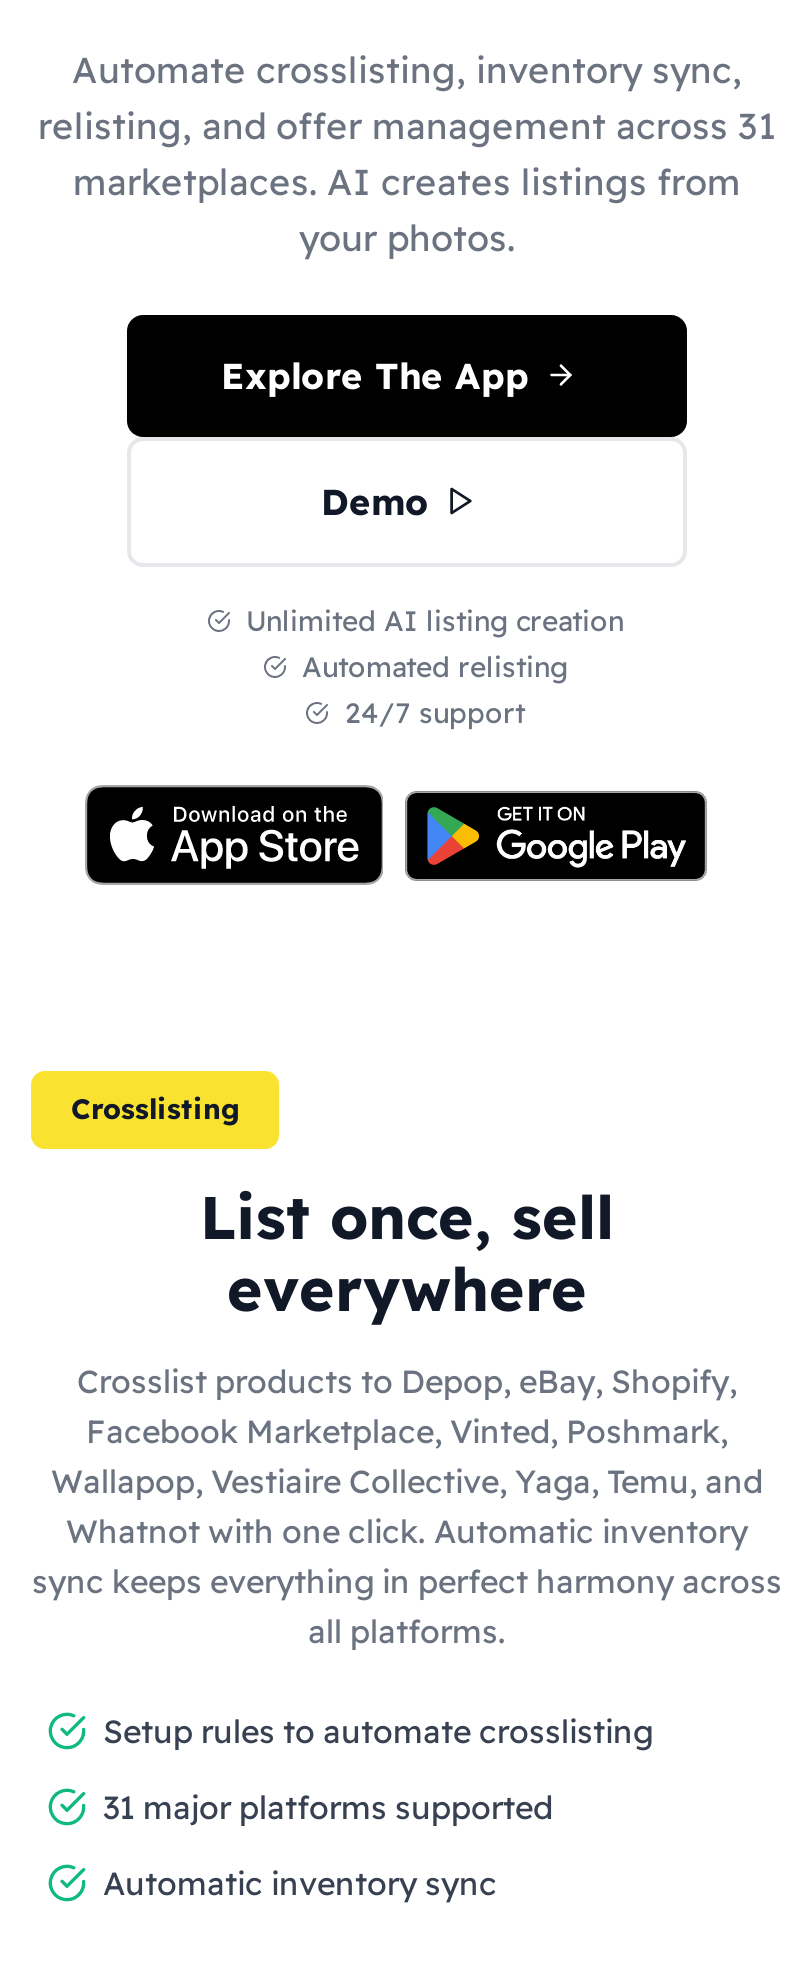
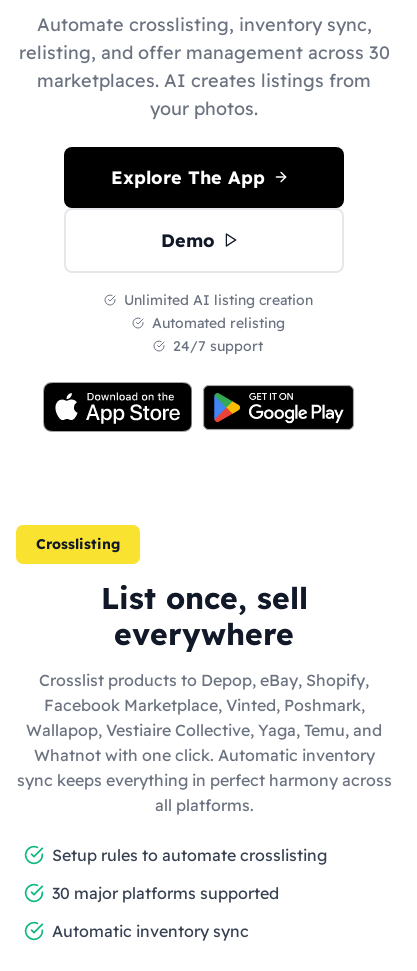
- relisting, and offer management across 31
+ relisting, and offer management across 30

- 31 major platforms supported
+ 30 major platforms supported
